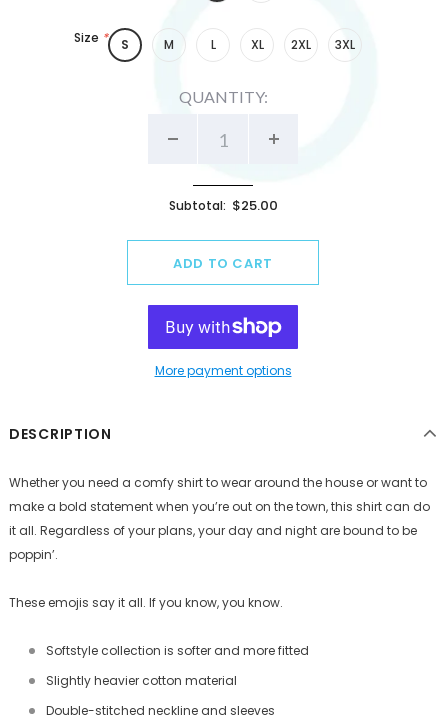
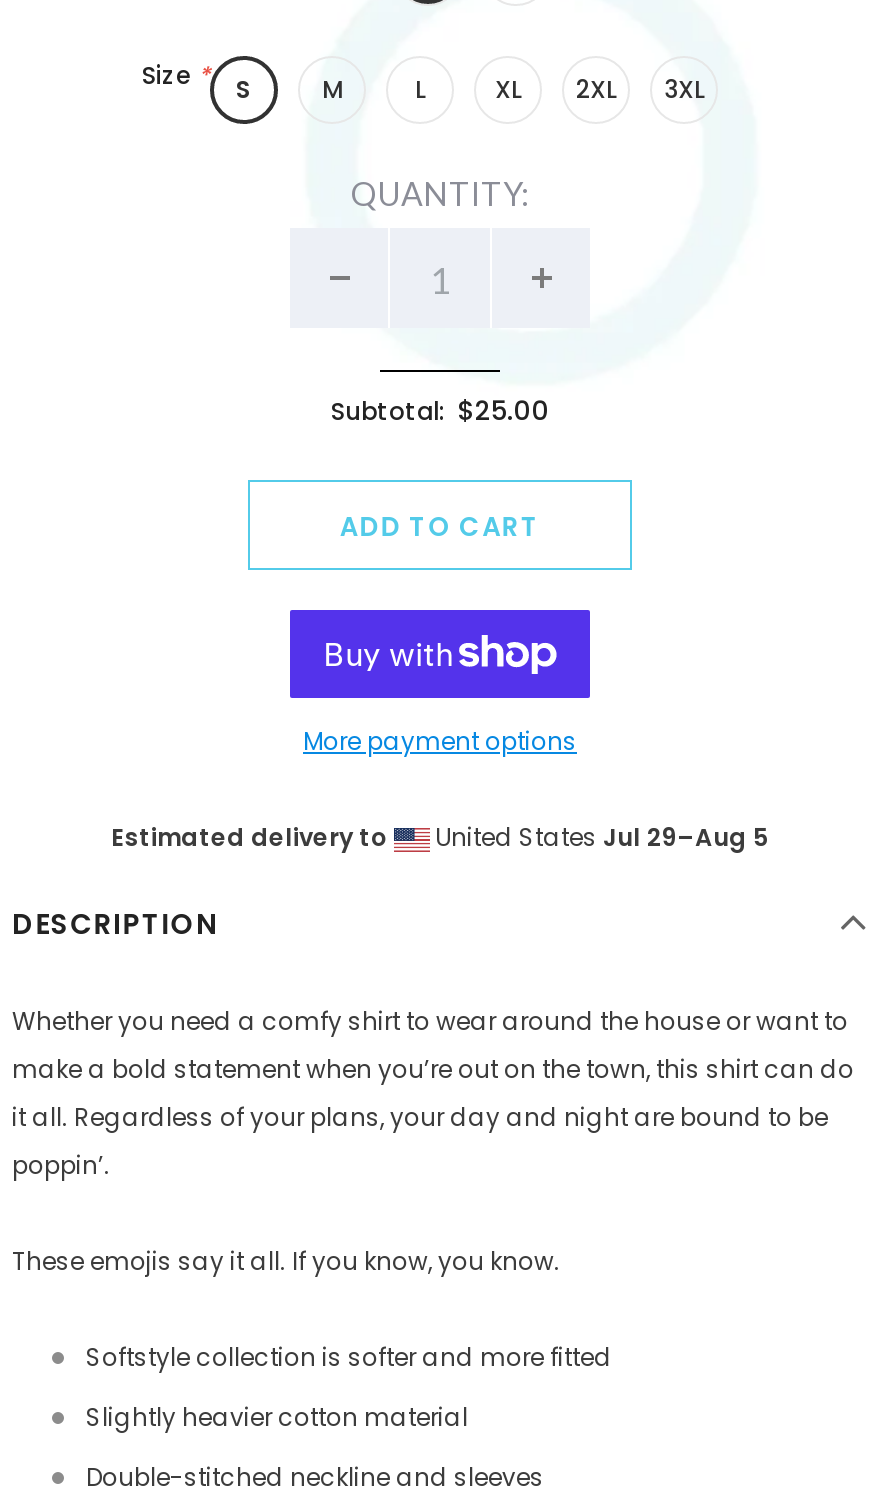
+ Estimated delivery to
+ United States Jul 29–Aug 5
